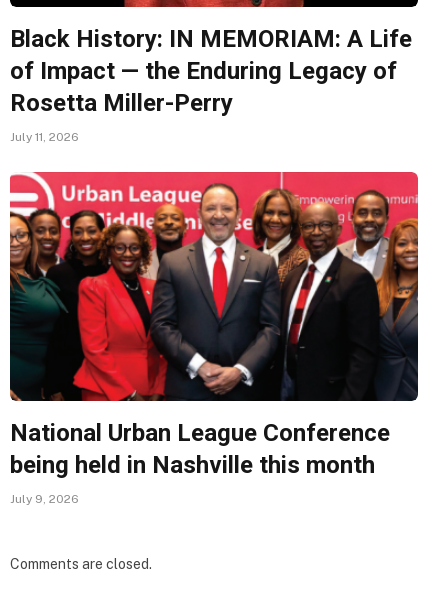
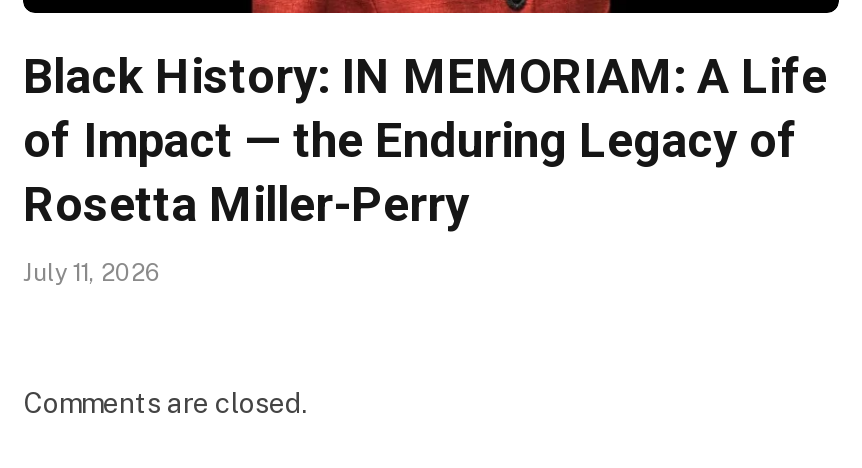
- [image]
- National Urban League Conference
- being held in Nashville this month
- July 9, 2026
